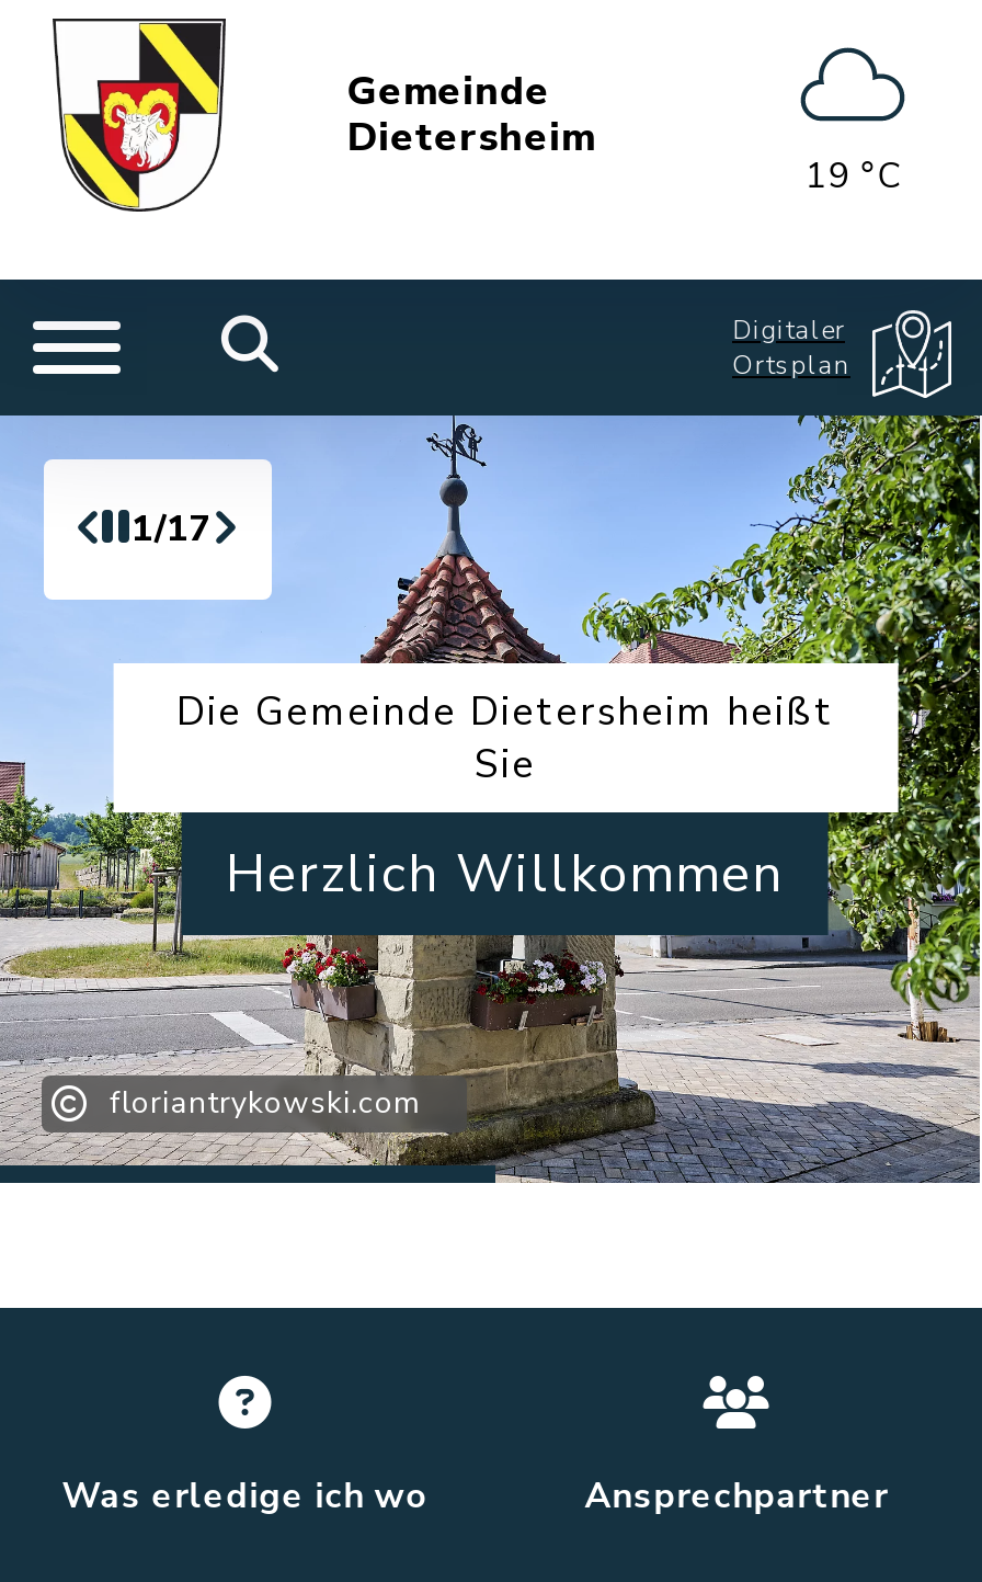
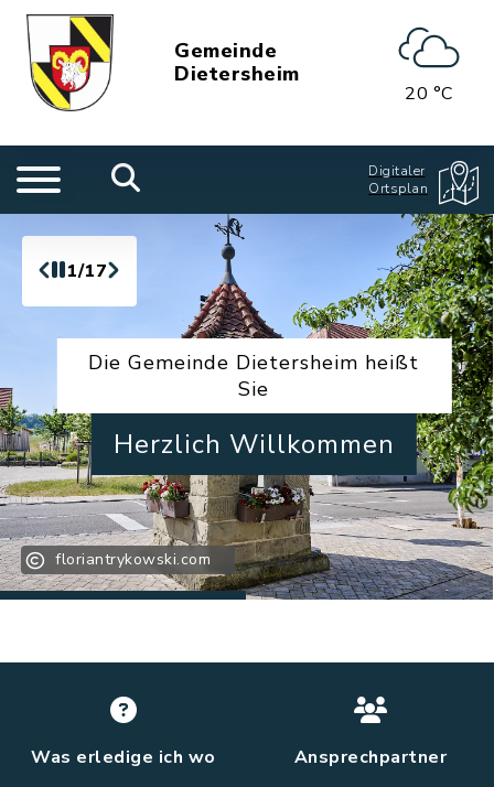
- [image]
- 19 °C
+ [image]
+ 20 °C
